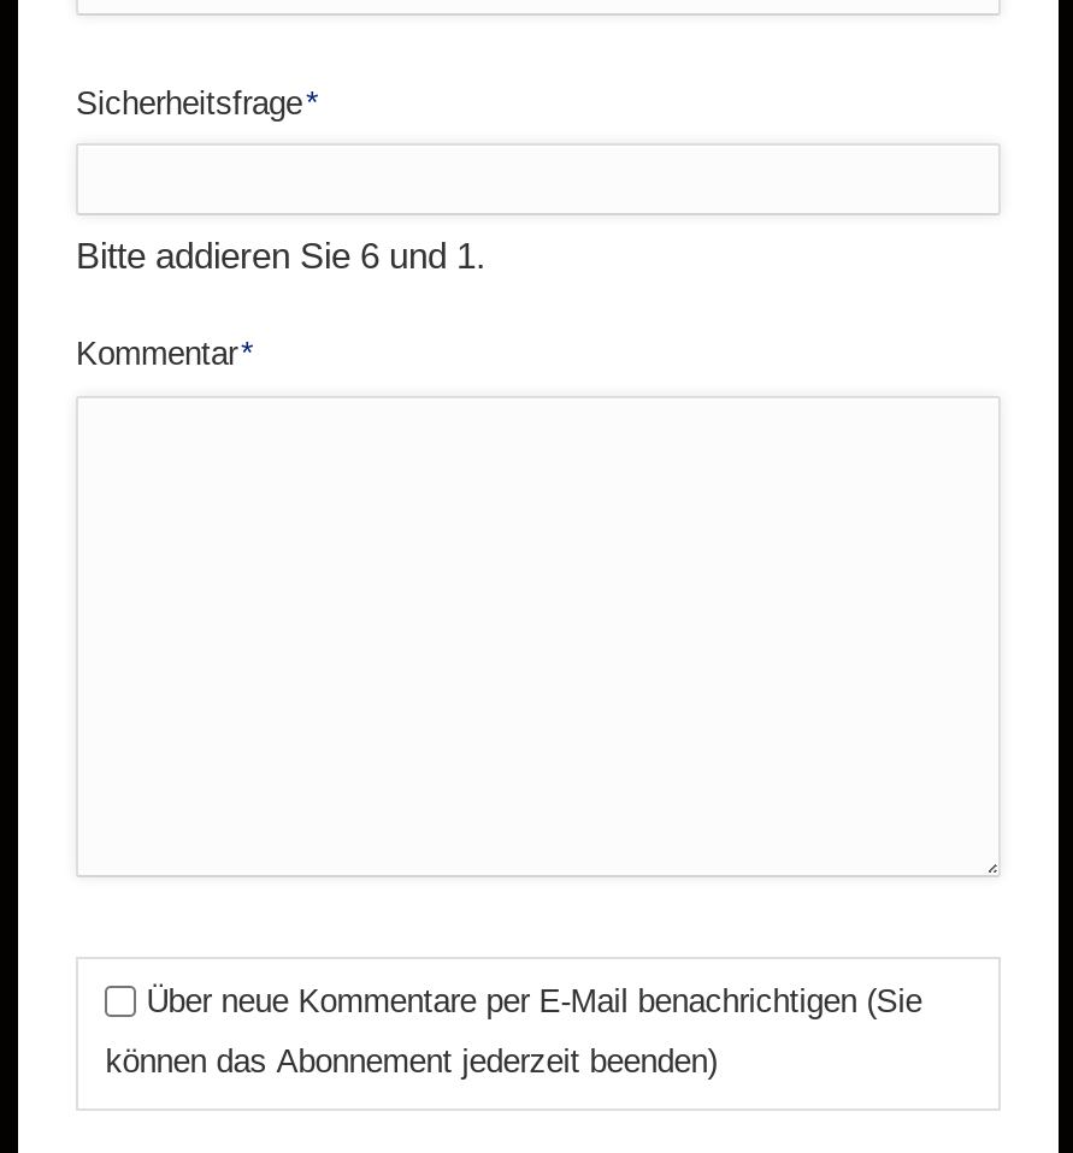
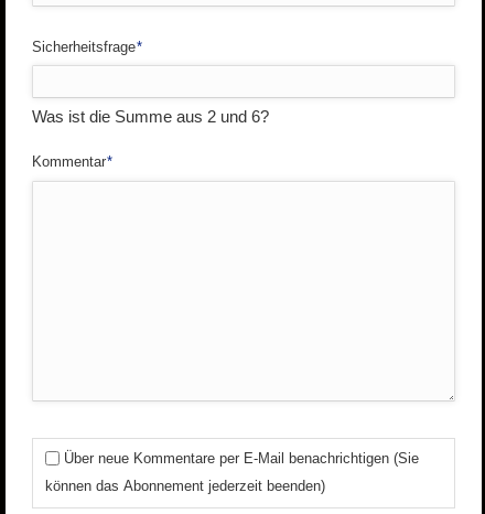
- Bitte addieren Sie 6 und 1.
+ Was ist die Summe aus 2 und 6?
